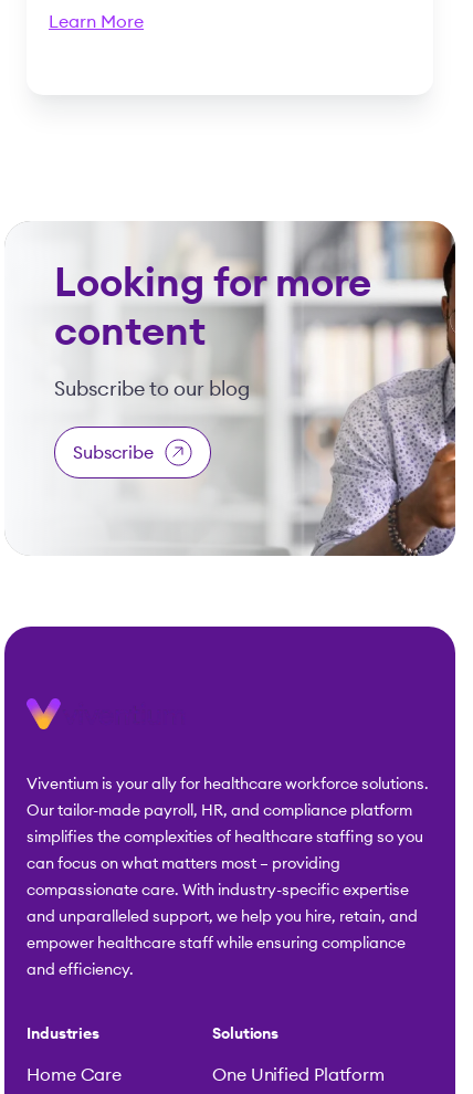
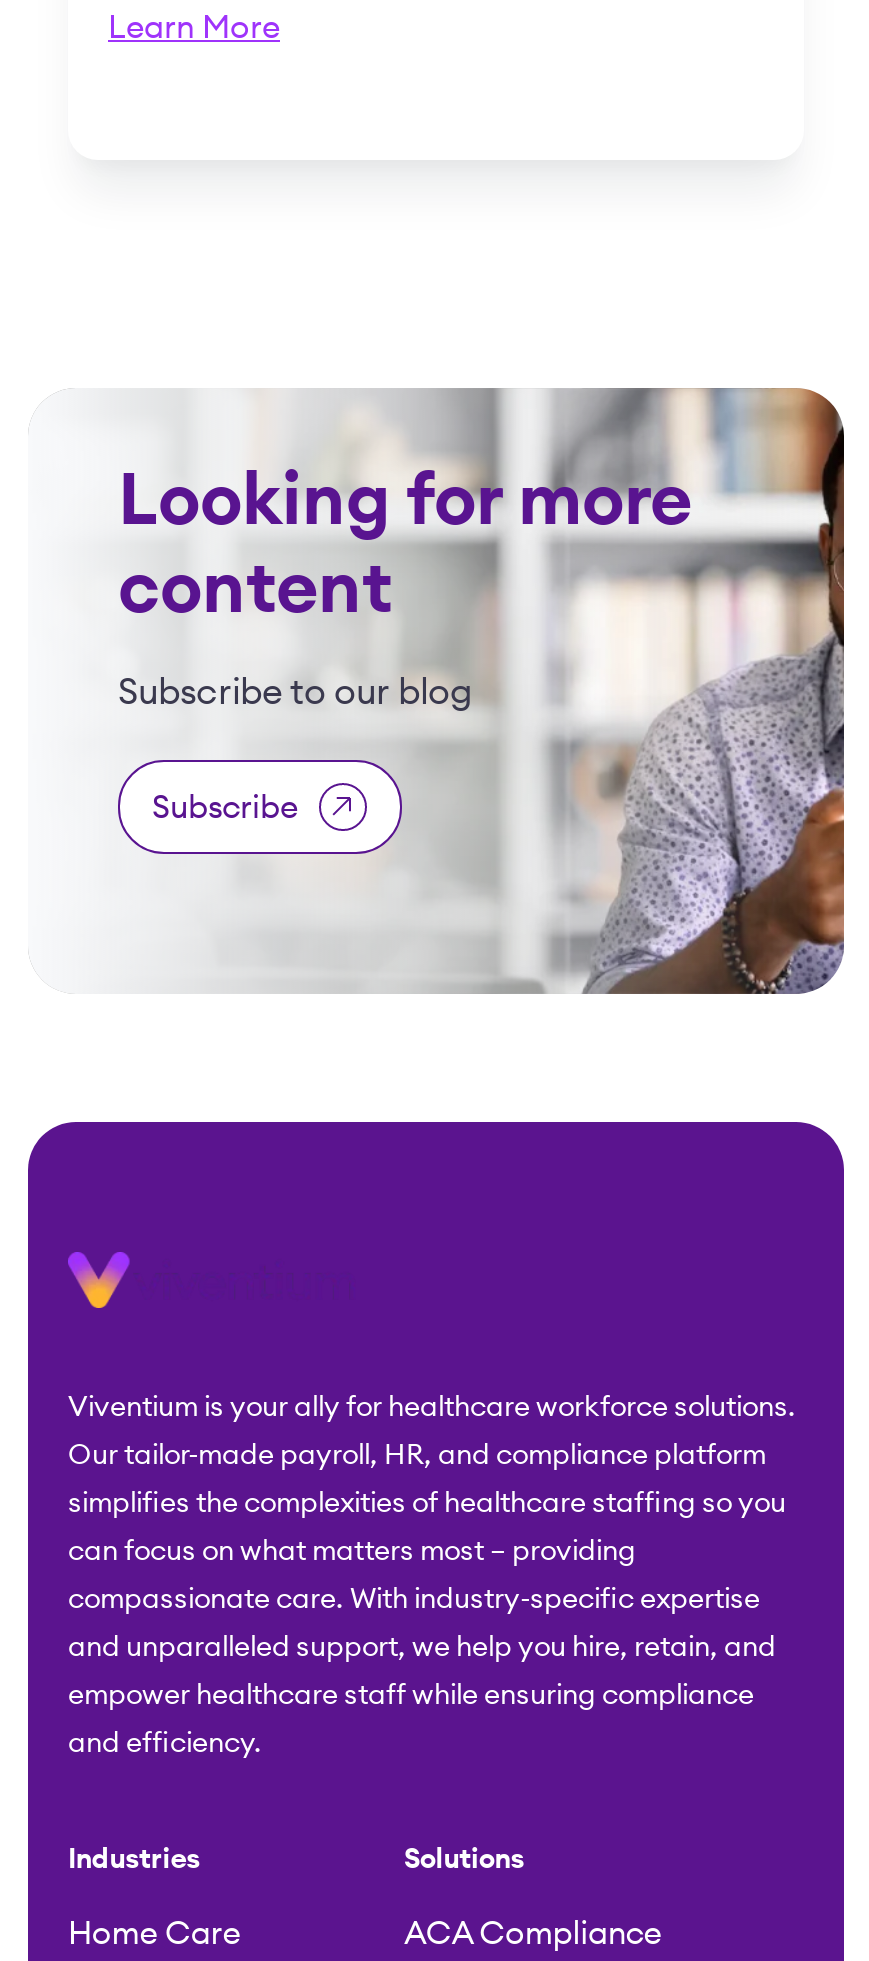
- One Unified Platform
+ ACA Compliance
